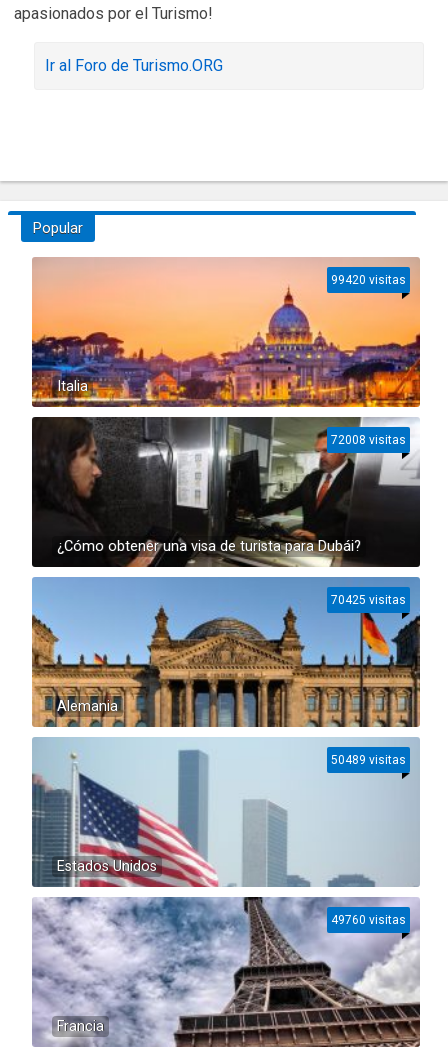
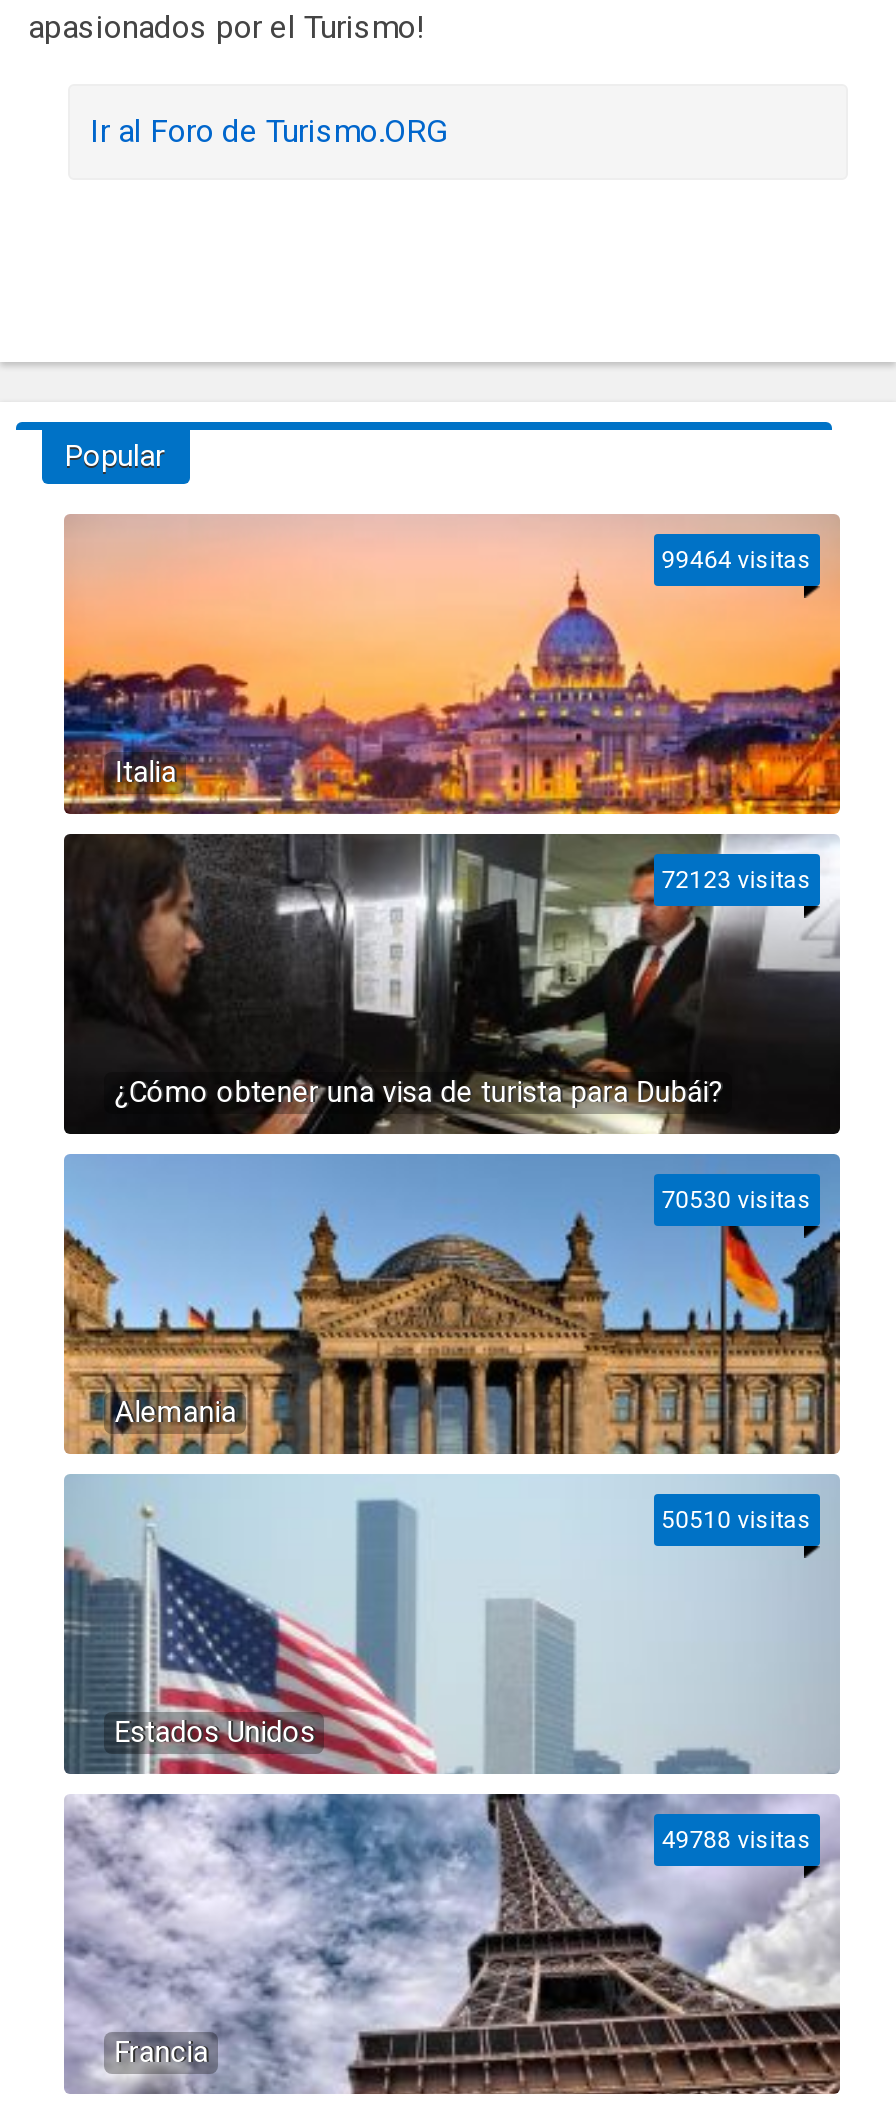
- 99420 visitas
+ 99464 visitas

- 72008 visitas
+ 72123 visitas

- 70425 visitas
+ 70530 visitas

- 50489 visitas
+ 50510 visitas

- 49760 visitas
+ 49788 visitas
